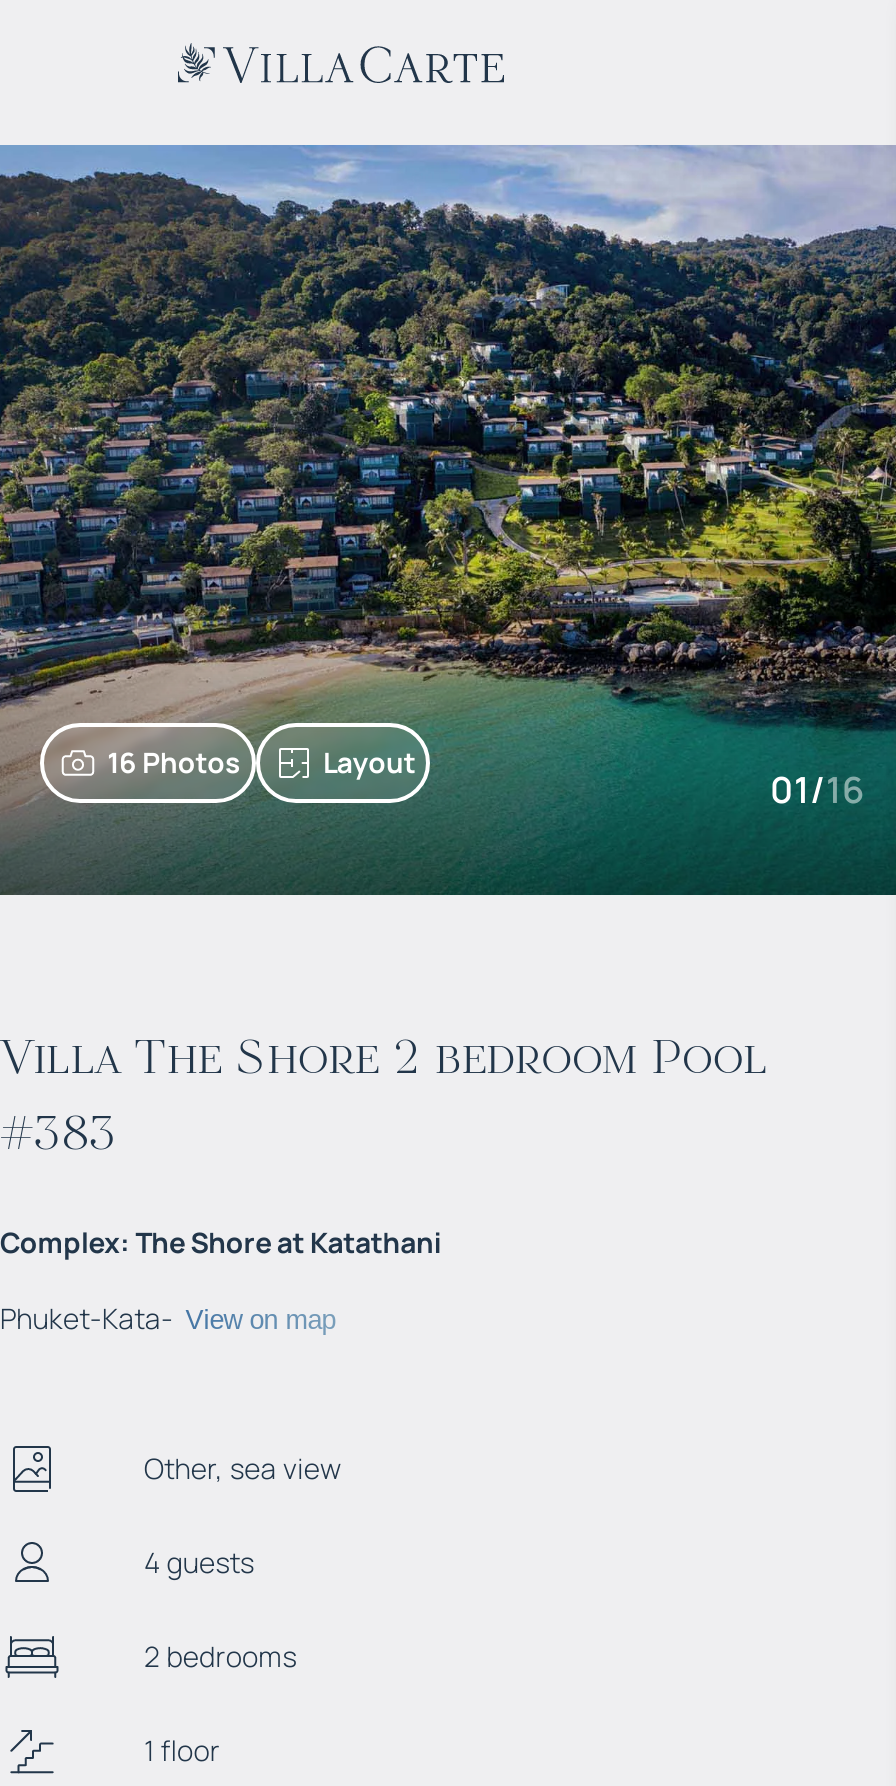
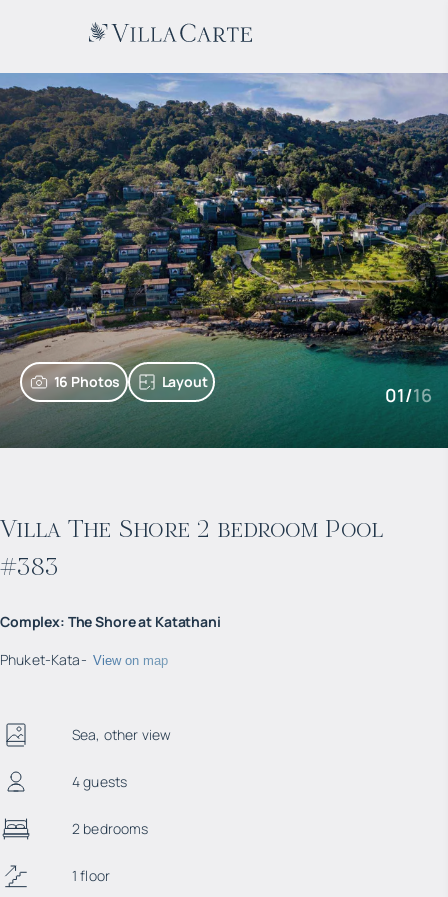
- Other, sea view
+ Sea, other view
